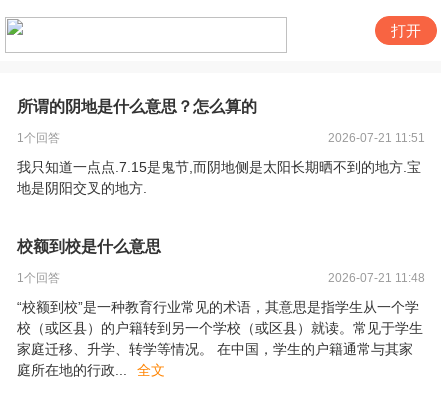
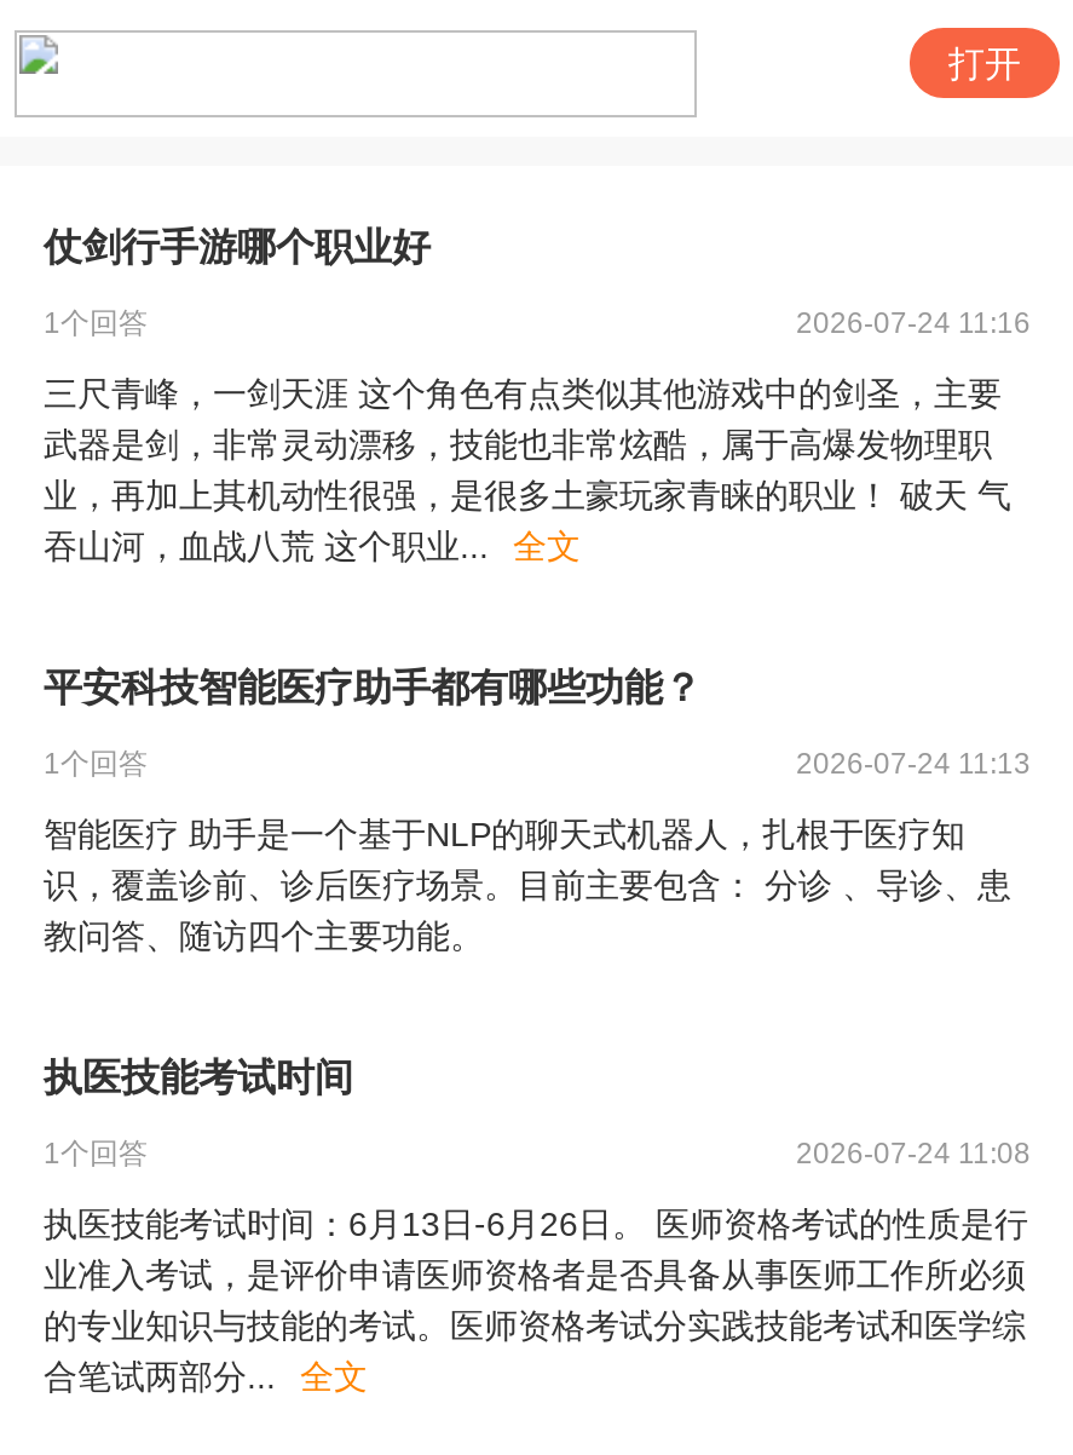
- 所谓的阴地是什么意思？怎么算的
+ 仗剑行手游哪个职业好

- 2026-07-21 11:51
+ 2026-07-24 11:16

- 我只知道一点点.7.15是鬼节,而阴地侧是太阳长期晒不到的地方.宝
- 地是阴阳交叉的地方.
+ 三尺青峰，一剑天涯 这个角色有点类似其他游戏中的剑圣，主要
+ 武器是剑，非常灵动漂移，技能也非常炫酷，属于高爆发物理职
+ 业，再加上其机动性很强，是很多土豪玩家青睐的职业！ 破天 气
+ 吞山河，血战八荒 这个职业...
+ 全文

- 校额到校是什么意思
+ 平安科技智能医疗助手都有哪些功能？

- 2026-07-21 11:48
- “校额到校”是一种教育行业常见的术语，其意思是指学生从一个学
- 校（或区县）的户籍转到另一个学校（或区县）就读。常见于学生
- 家庭迁移、升学、转学等情况。 在中国，学生的户籍通常与其家
- 庭所在地的行政...
+ 2026-07-24 11:13
+ 智能医疗 助手是一个基于NLP的聊天式机器人，扎根于医疗知
+ 识，覆盖诊前、诊后医疗场景。目前主要包含： 分诊 、导诊、患
+ 教问答、随访四个主要功能。
+ 执医技能考试时间
+ 1个回答
+ 2026-07-24 11:08
+ 执医技能考试时间：6月13日-6月26日。 医师资格考试的性质是行
+ 业准入考试，是评价申请医师资格者是否具备从事医师工作所必须
+ 的专业知识与技能的考试。医师资格考试分实践技能考试和医学综
+ 合笔试两部分...
